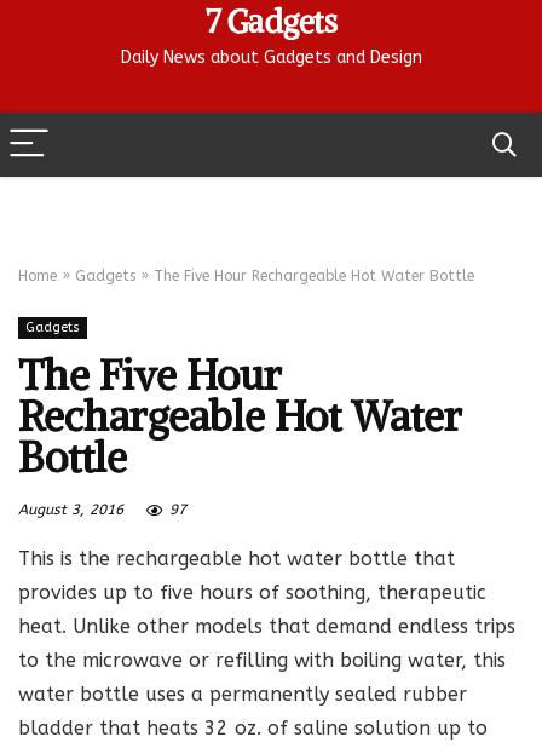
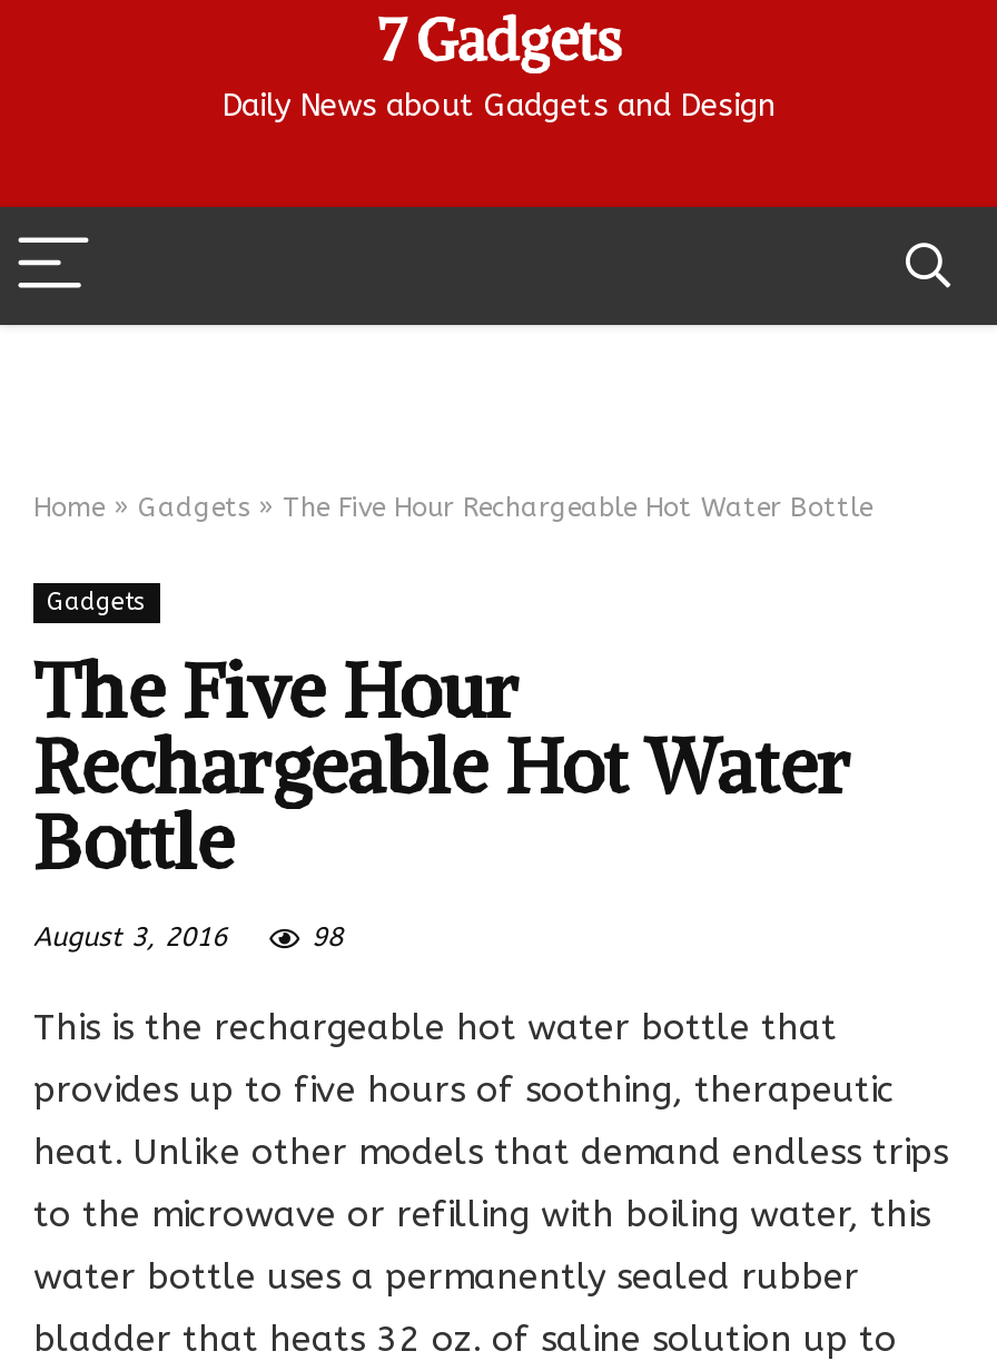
- 97
+ 98
